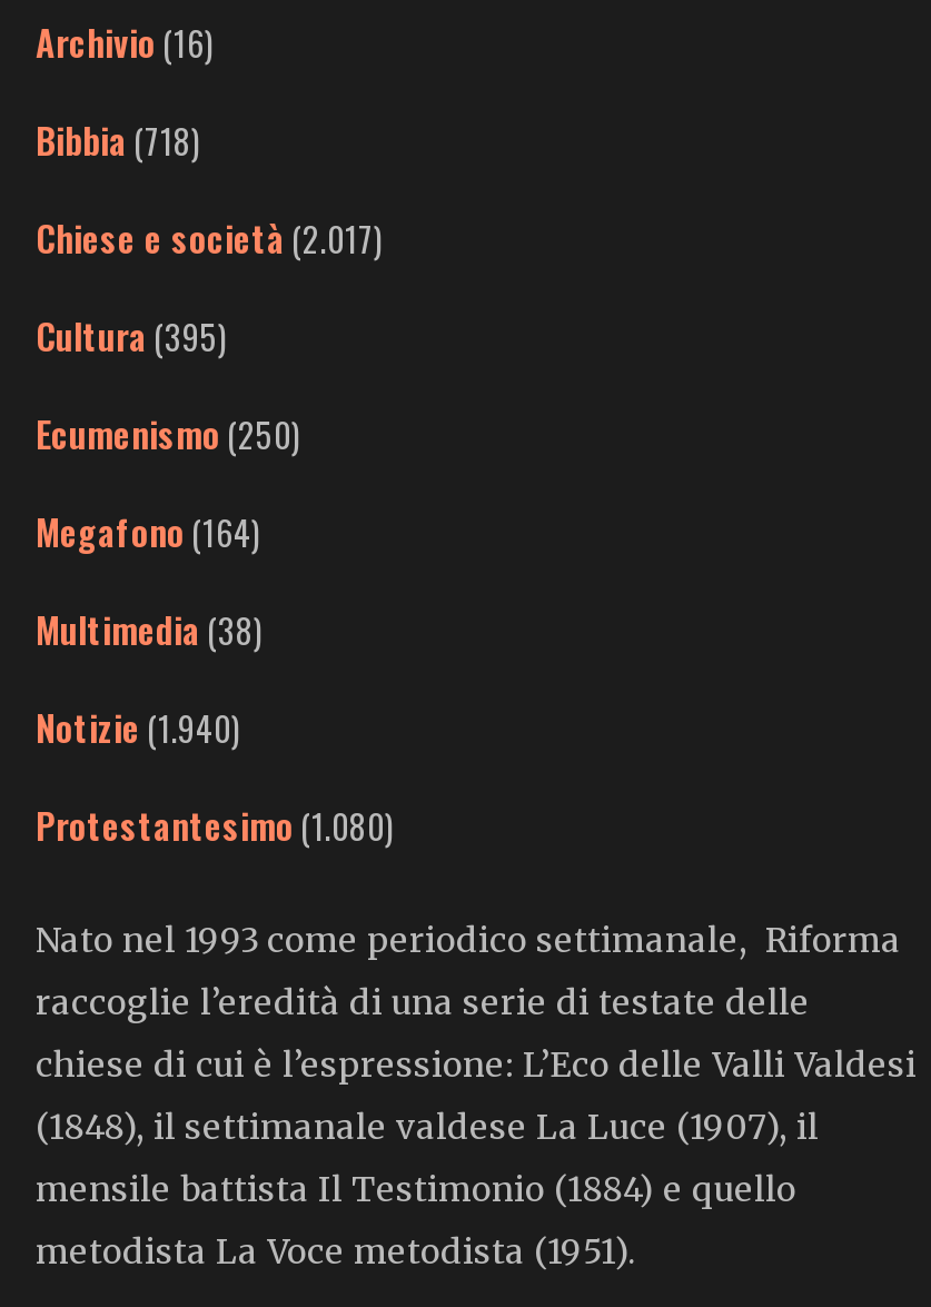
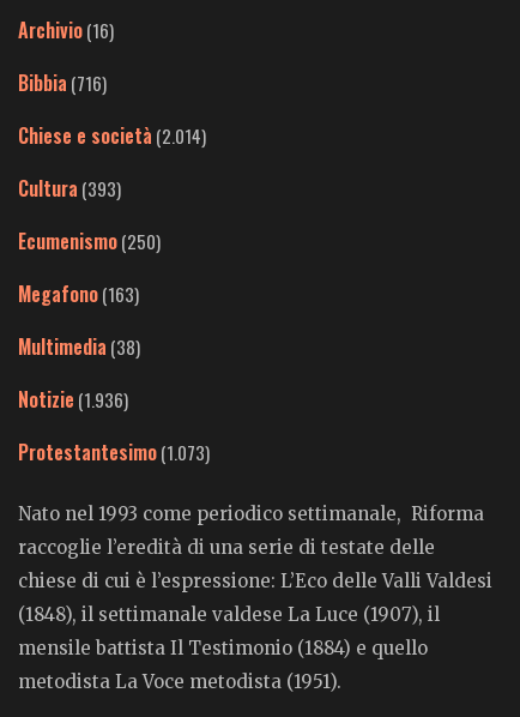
- Bibbia (718)
+ Bibbia (716)

- Chiese e società (2.017)
+ Chiese e società (2.014)

- Cultura (395)
+ Cultura (393)

- Megafono (164)
+ Megafono (163)

- Notizie (1.940)
+ Notizie (1.936)

- Protestantesimo (1.080)
+ Protestantesimo (1.073)
